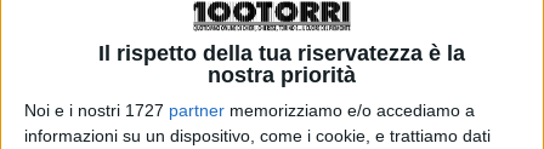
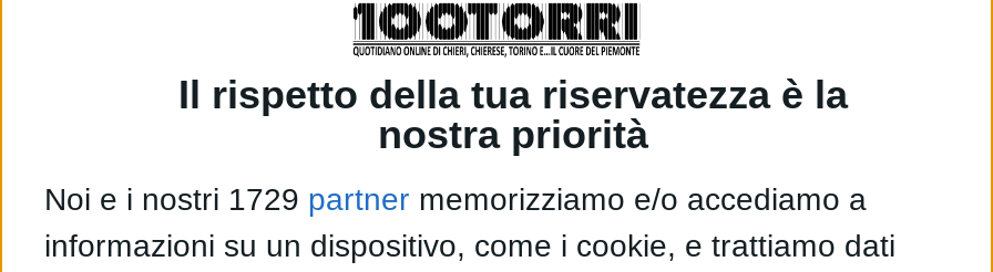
- Noi e i nostri 1727 partner memorizziamo e/o accediamo a
+ Noi e i nostri 1729 partner memorizziamo e/o accediamo a
